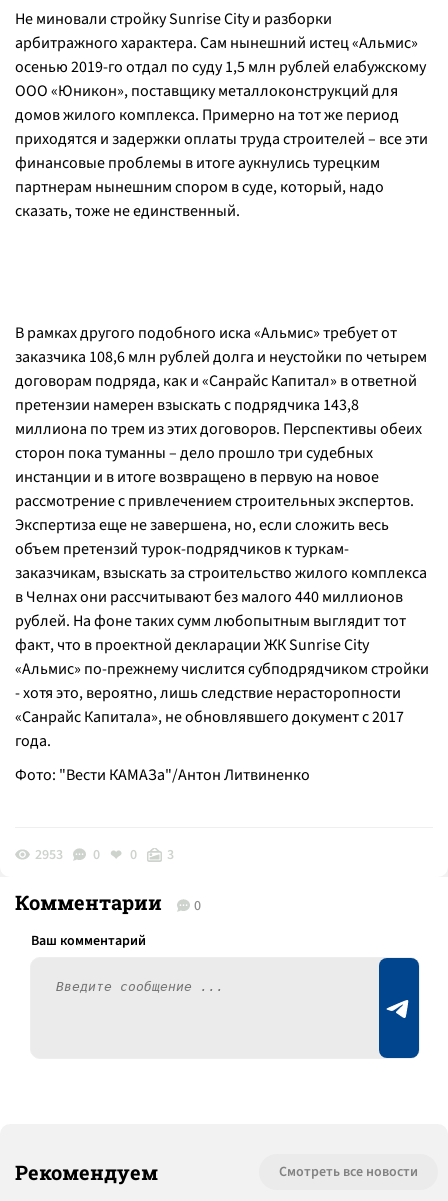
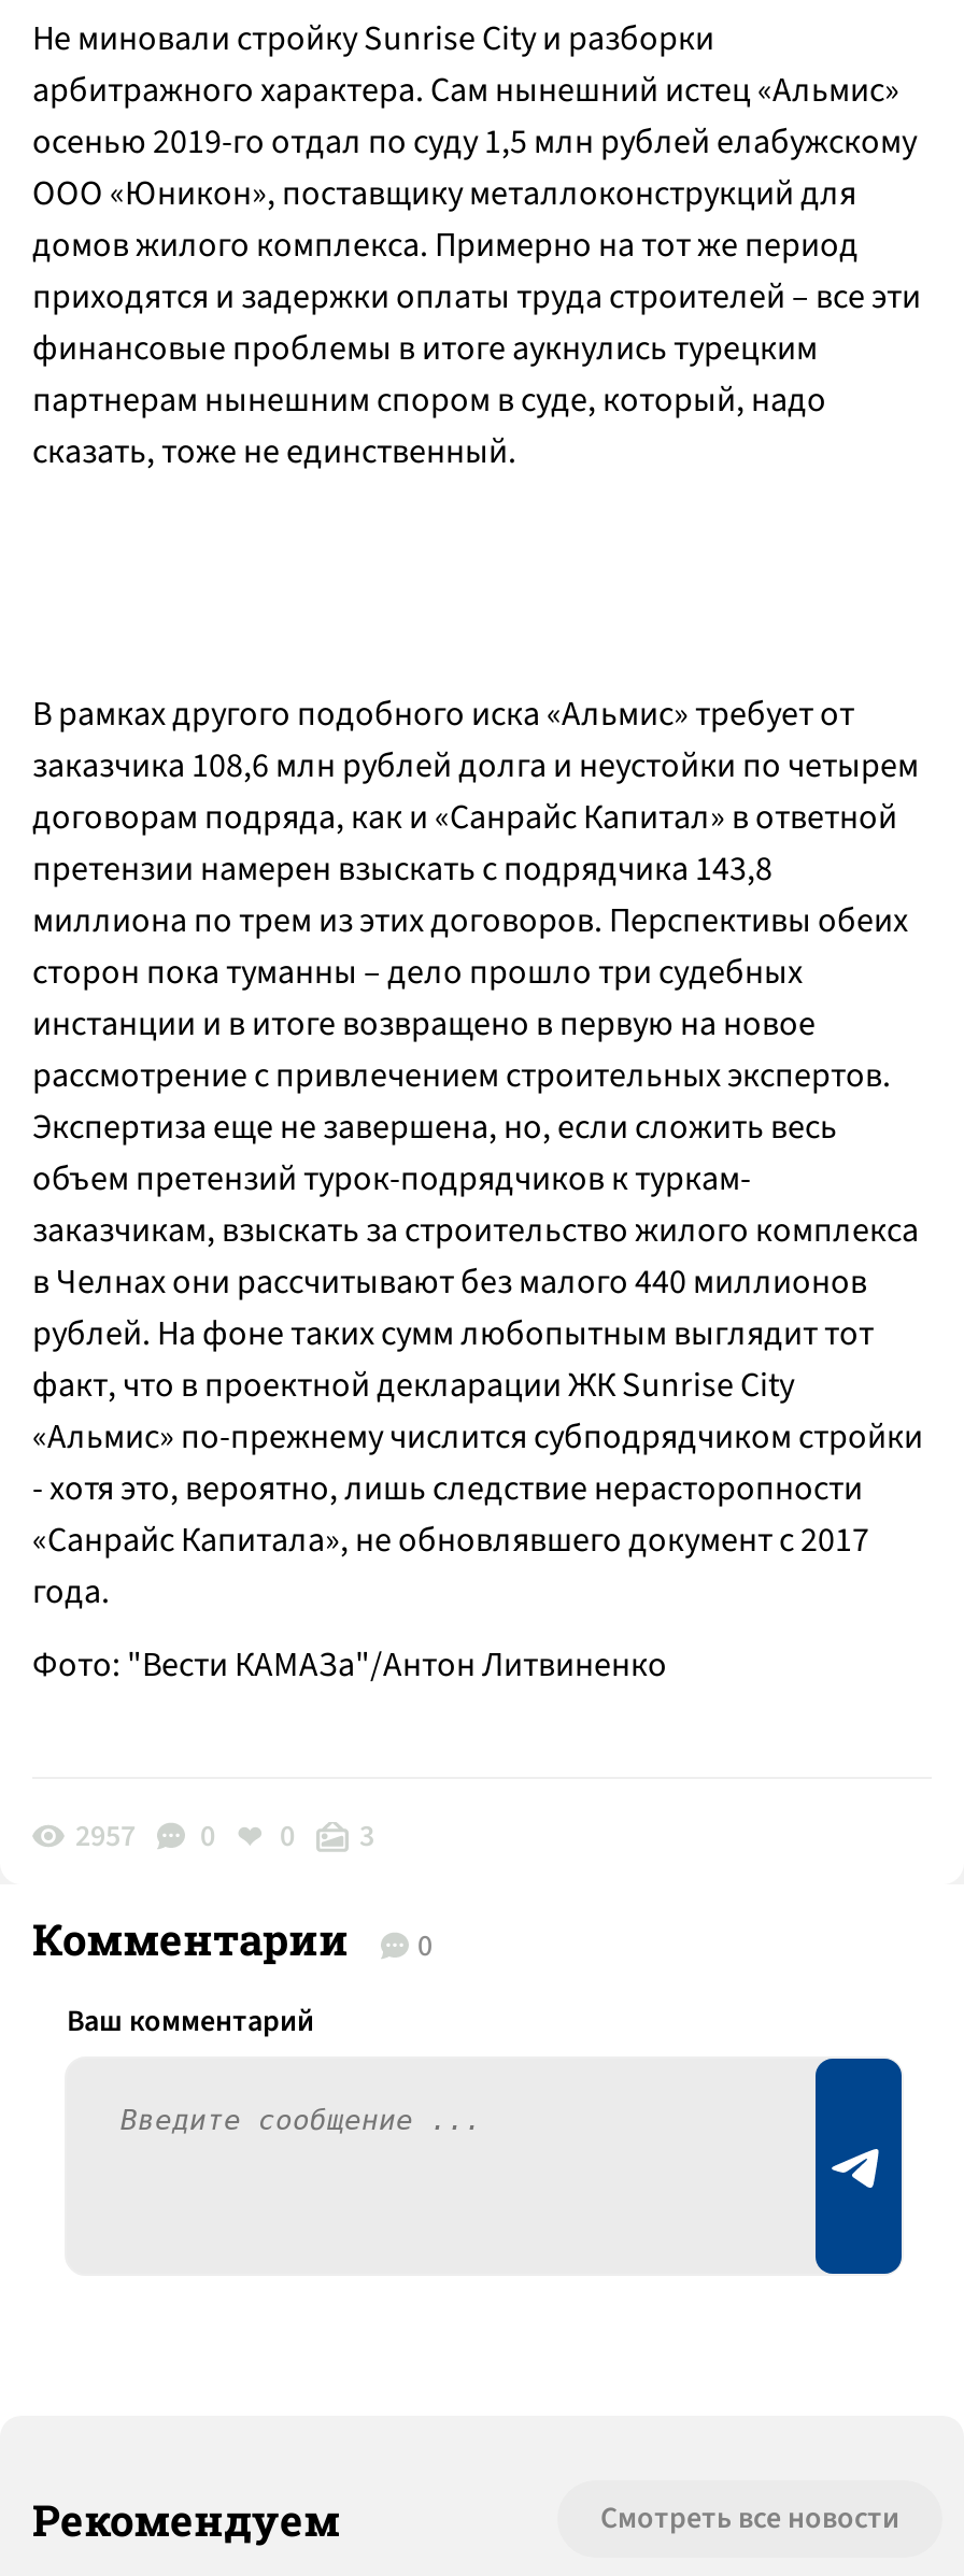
- 2953 0 0 3
+ 2957 0 0 3
